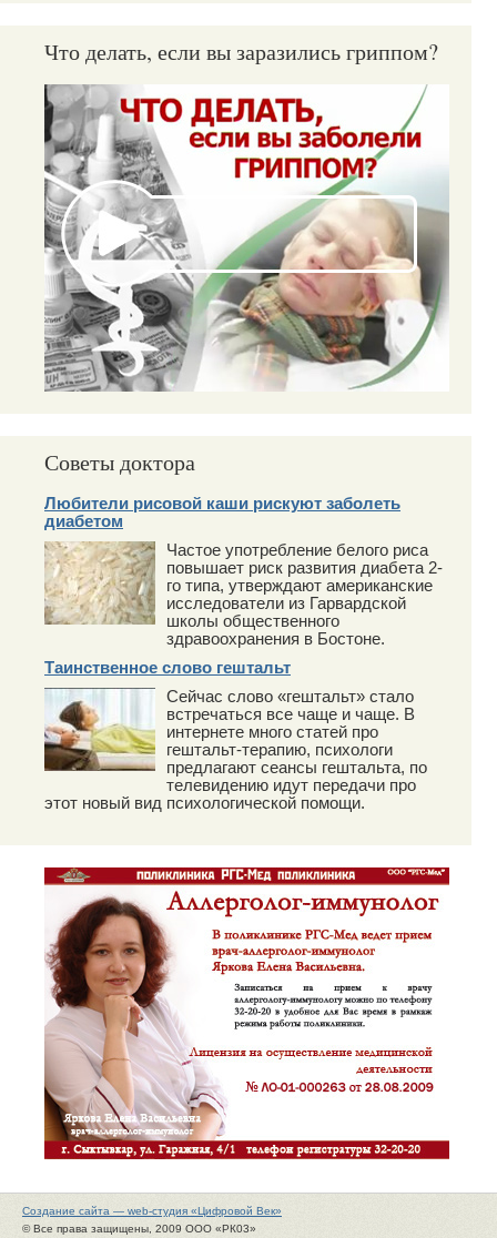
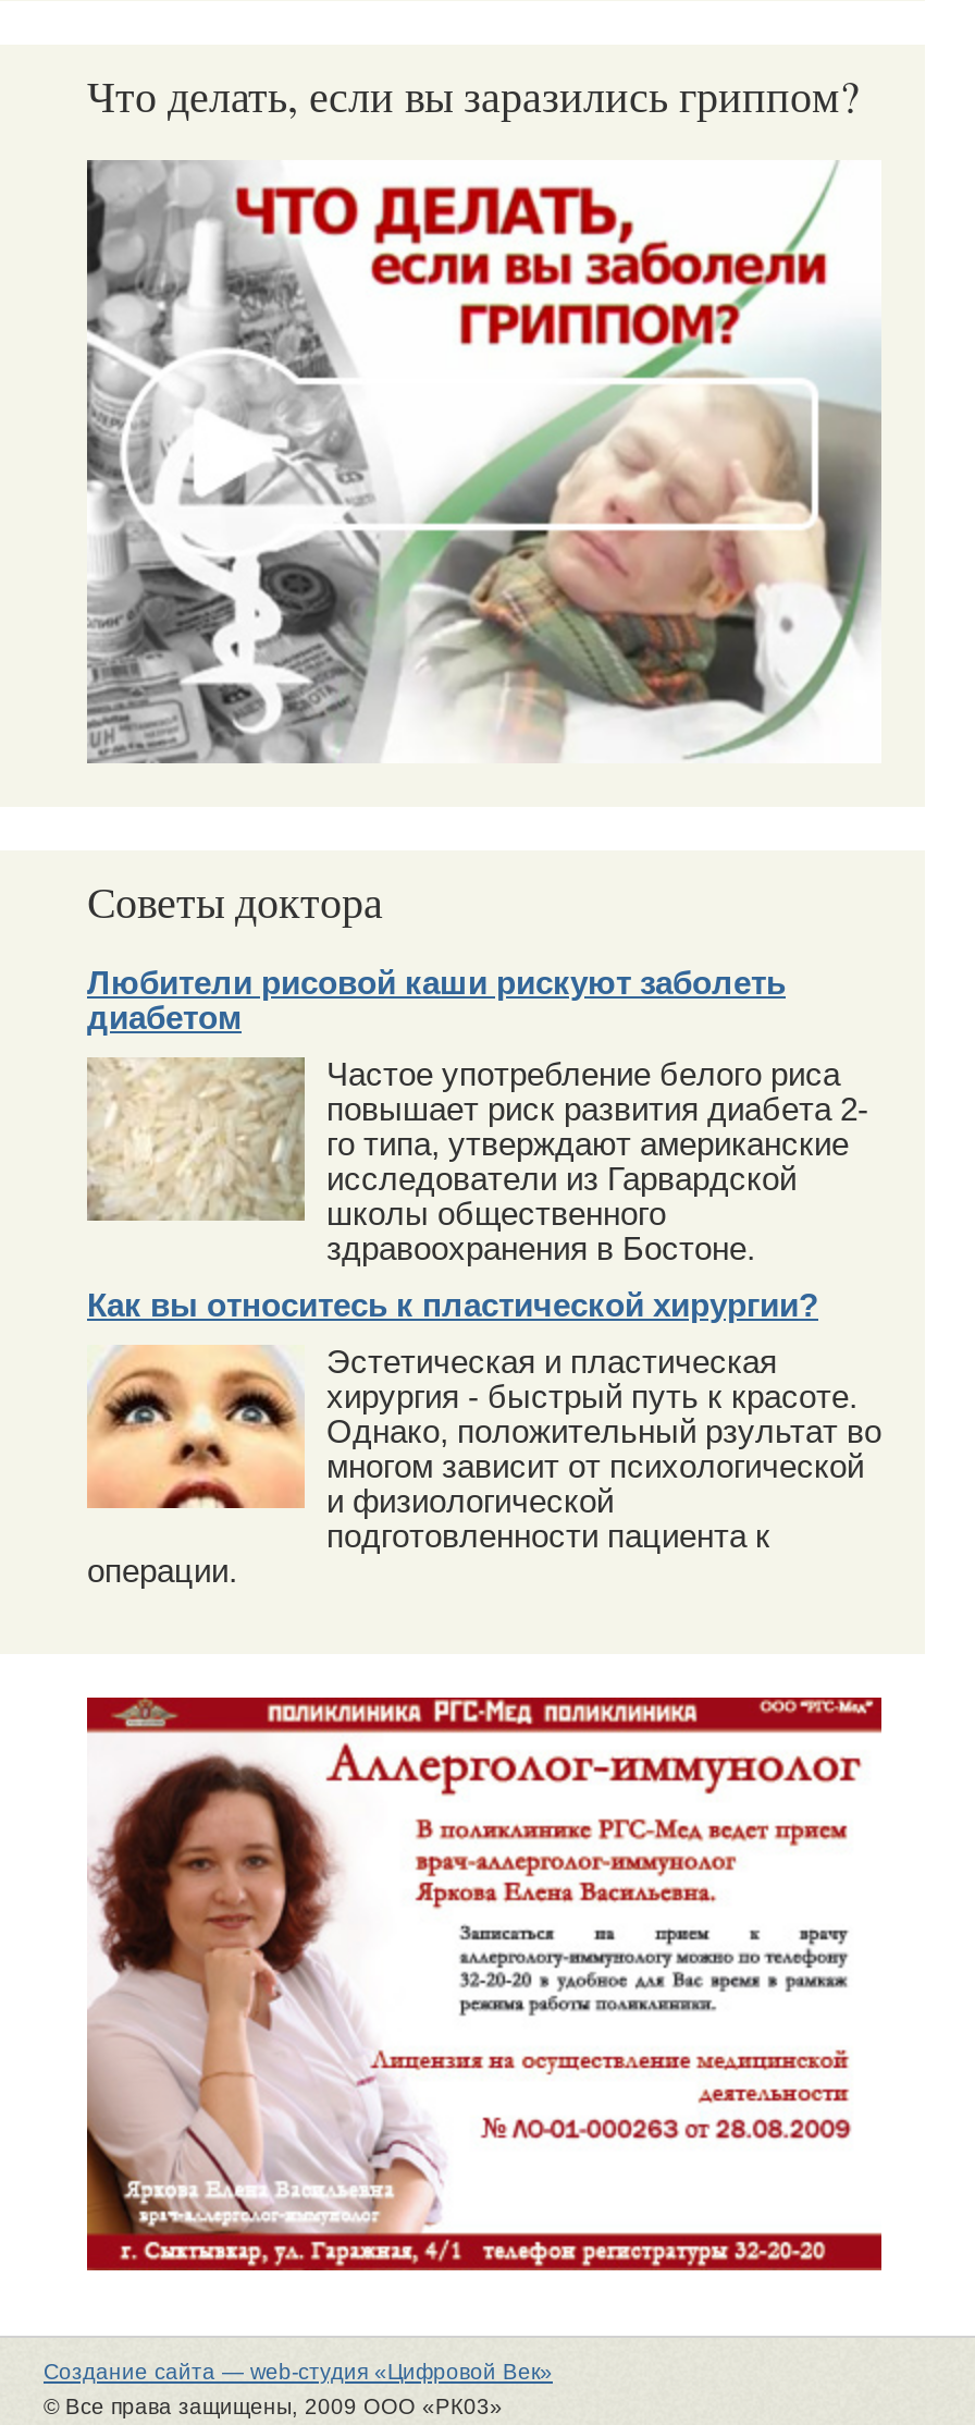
- Таинственное слово гештальт
+ Как вы относитесь к пластической хирургии?

- [image]
- Сейчас слово «гештальт» стало
- встречаться все чаще и чаще. В
- интернете много статей про
- гештальт-терапию, психологи
- предлагают сеансы гештальта, по
- телевидению идут передачи про
- этот новый вид психологической помощи.
+ [image]
+ Эстетическая и пластическая
+ хирургия - быстрый путь к красоте.
+ Однако, положительный рзультат во
+ многом зависит от психологической
+ и физиологической
+ подготовленности пациента к
+ операции.
